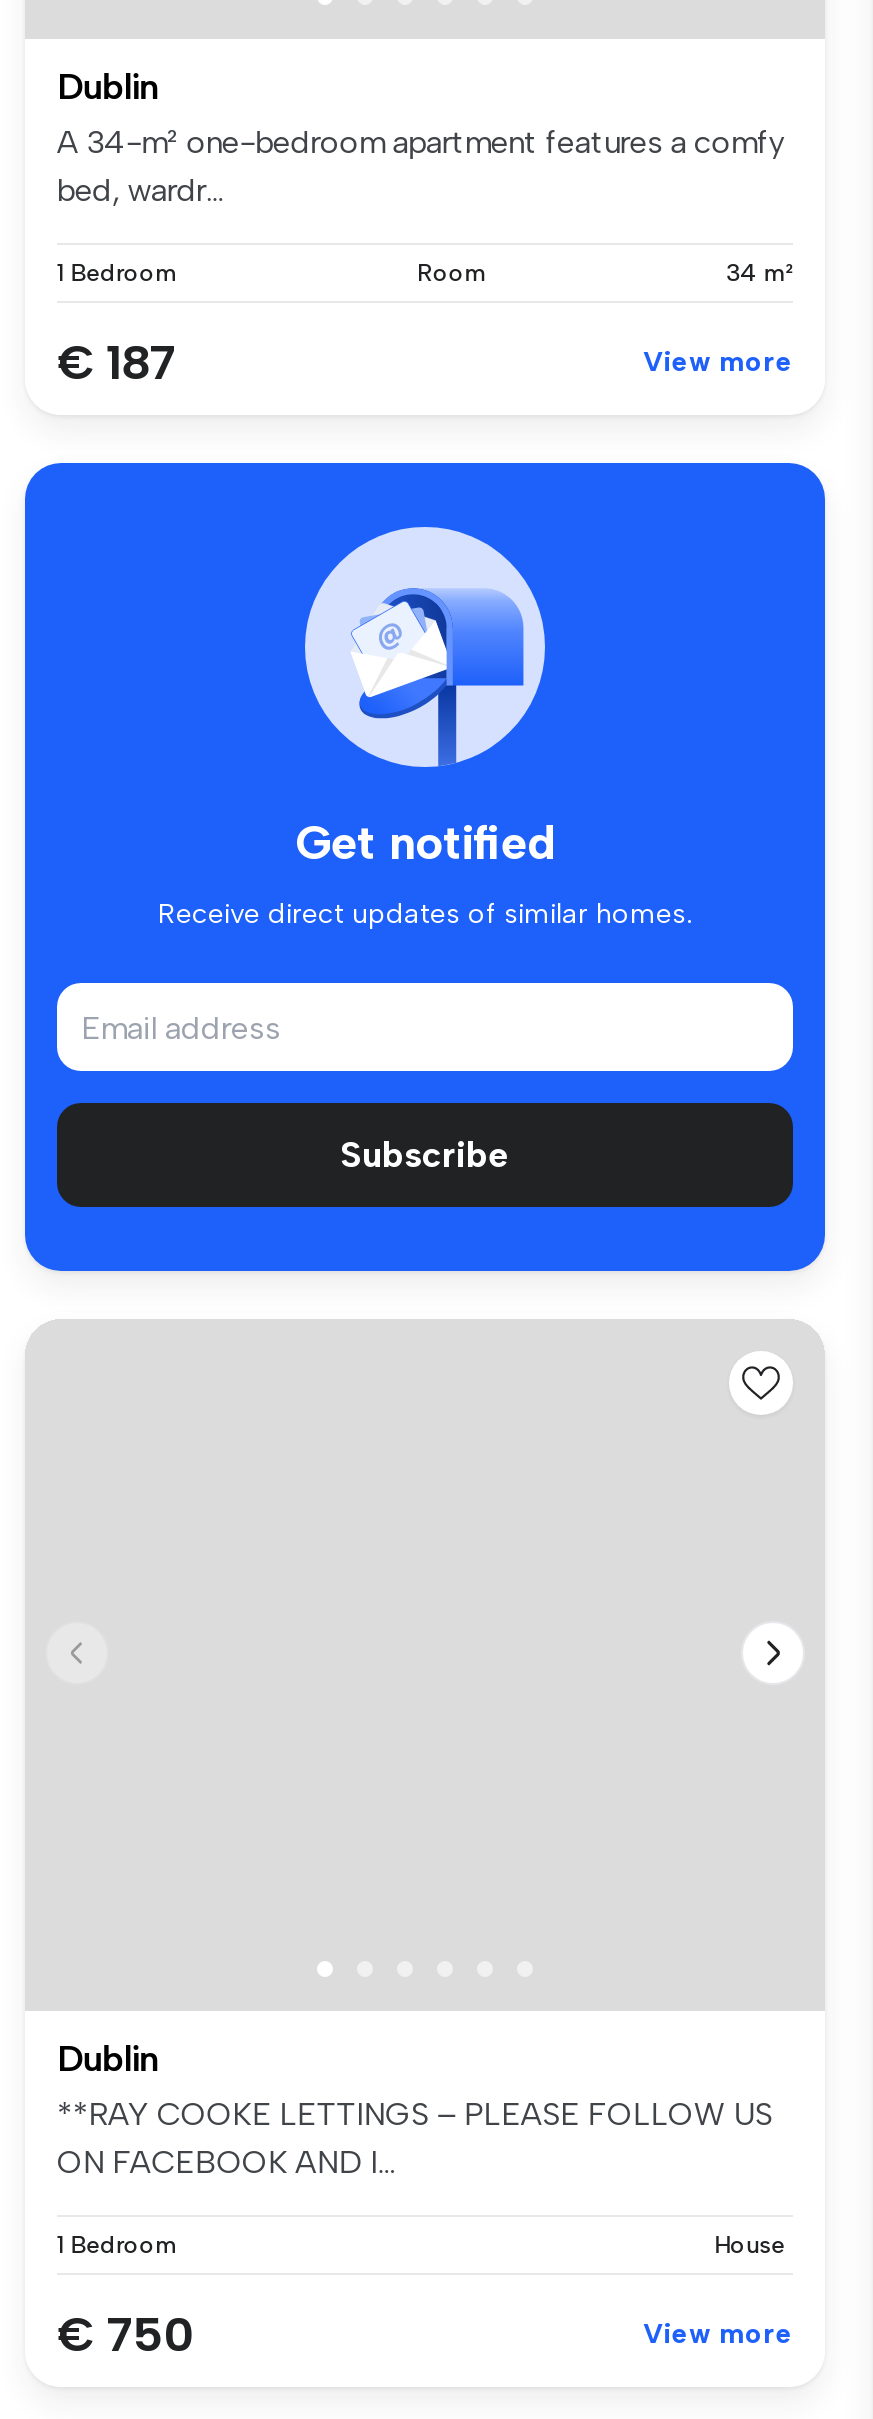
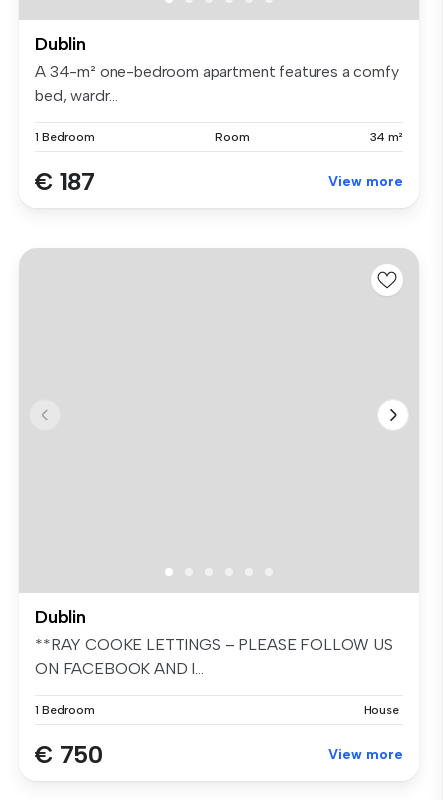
- [image]
- Get notified
- Receive direct updates of similar homes.

- Subscribe
